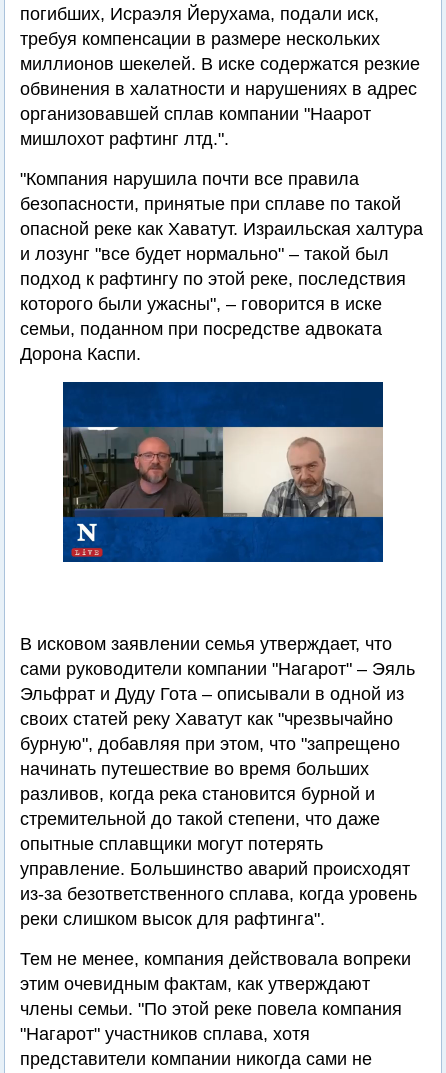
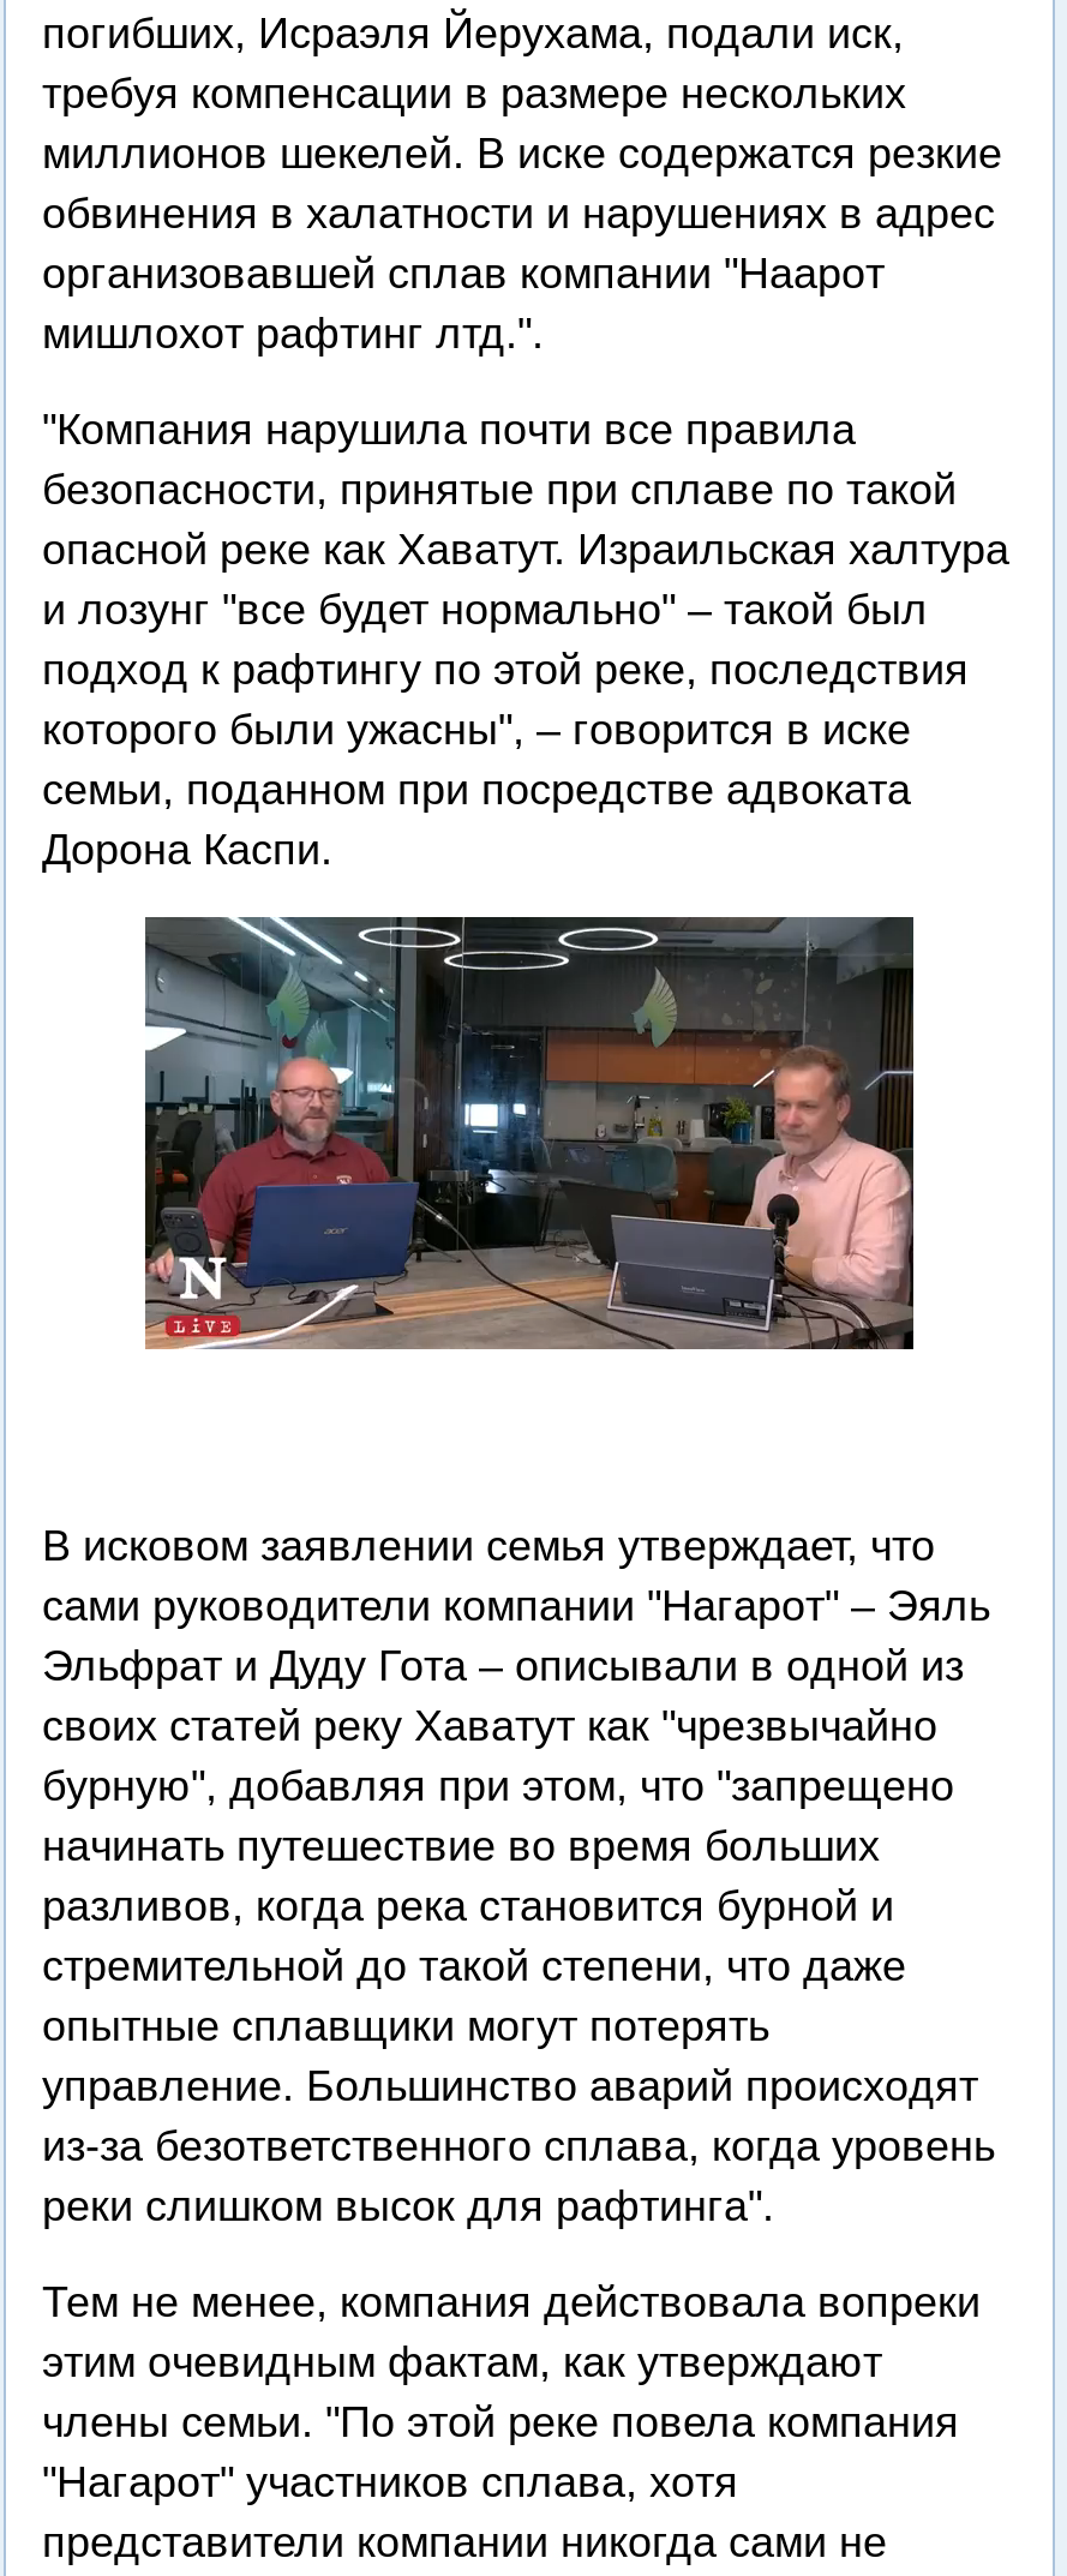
- [image]
+ [image]
